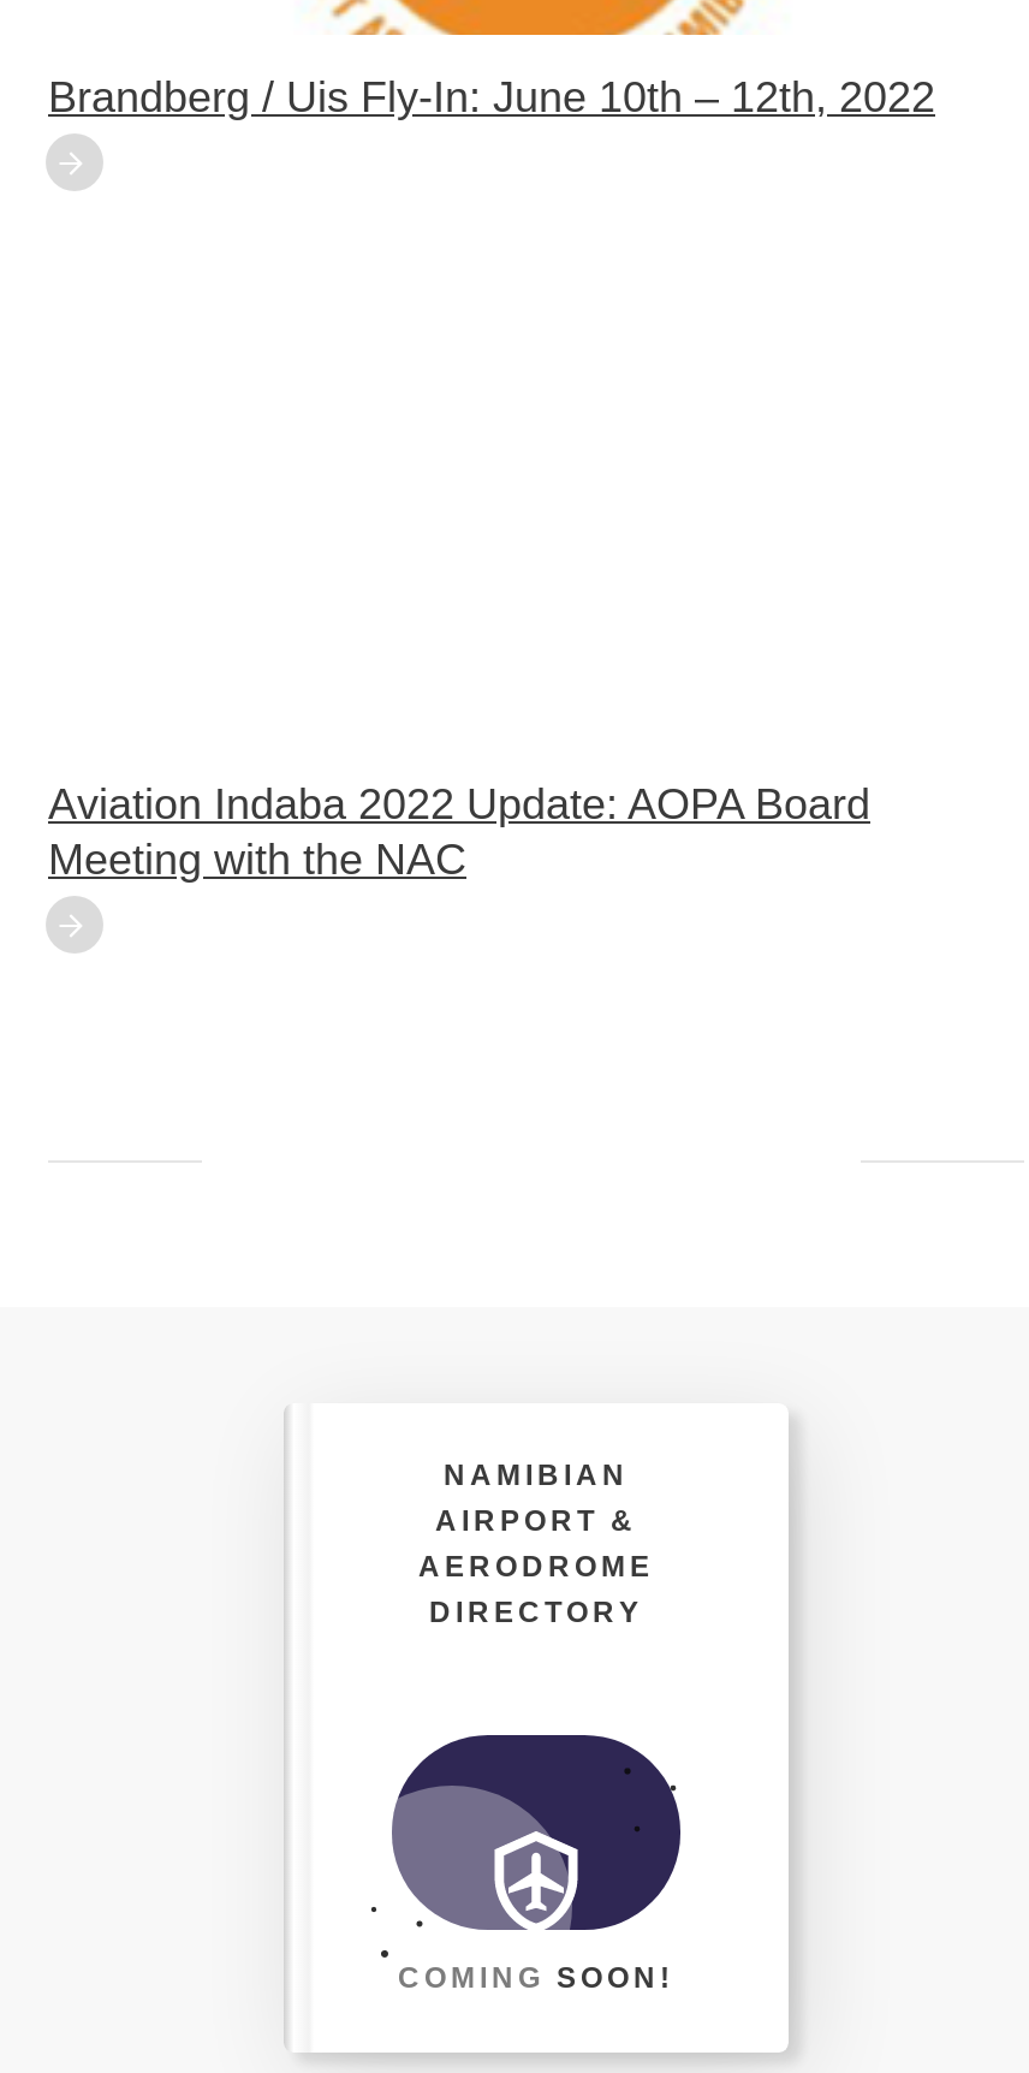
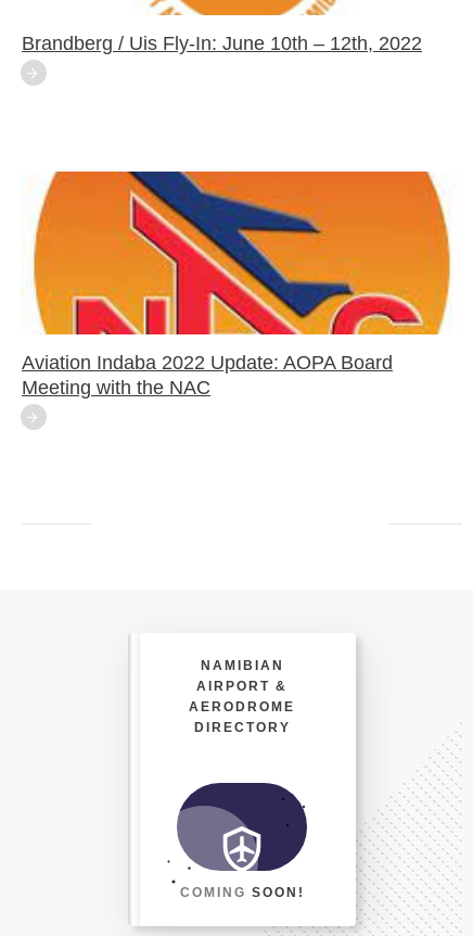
+ [image]
